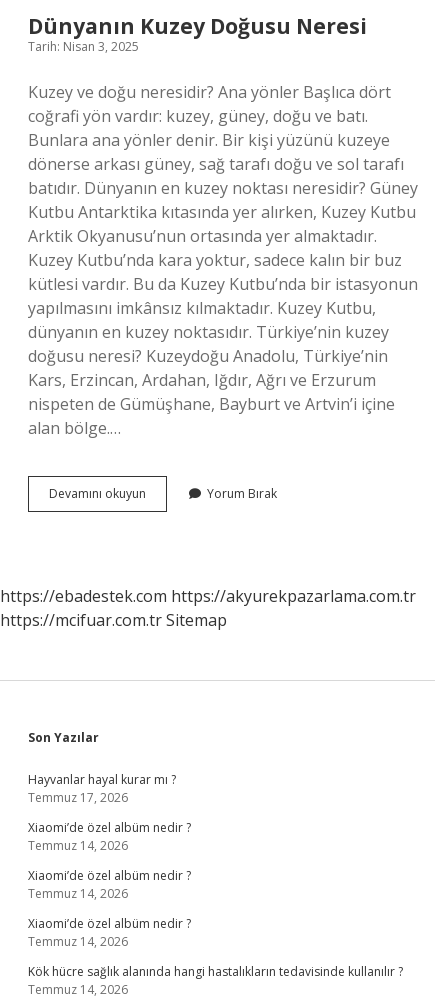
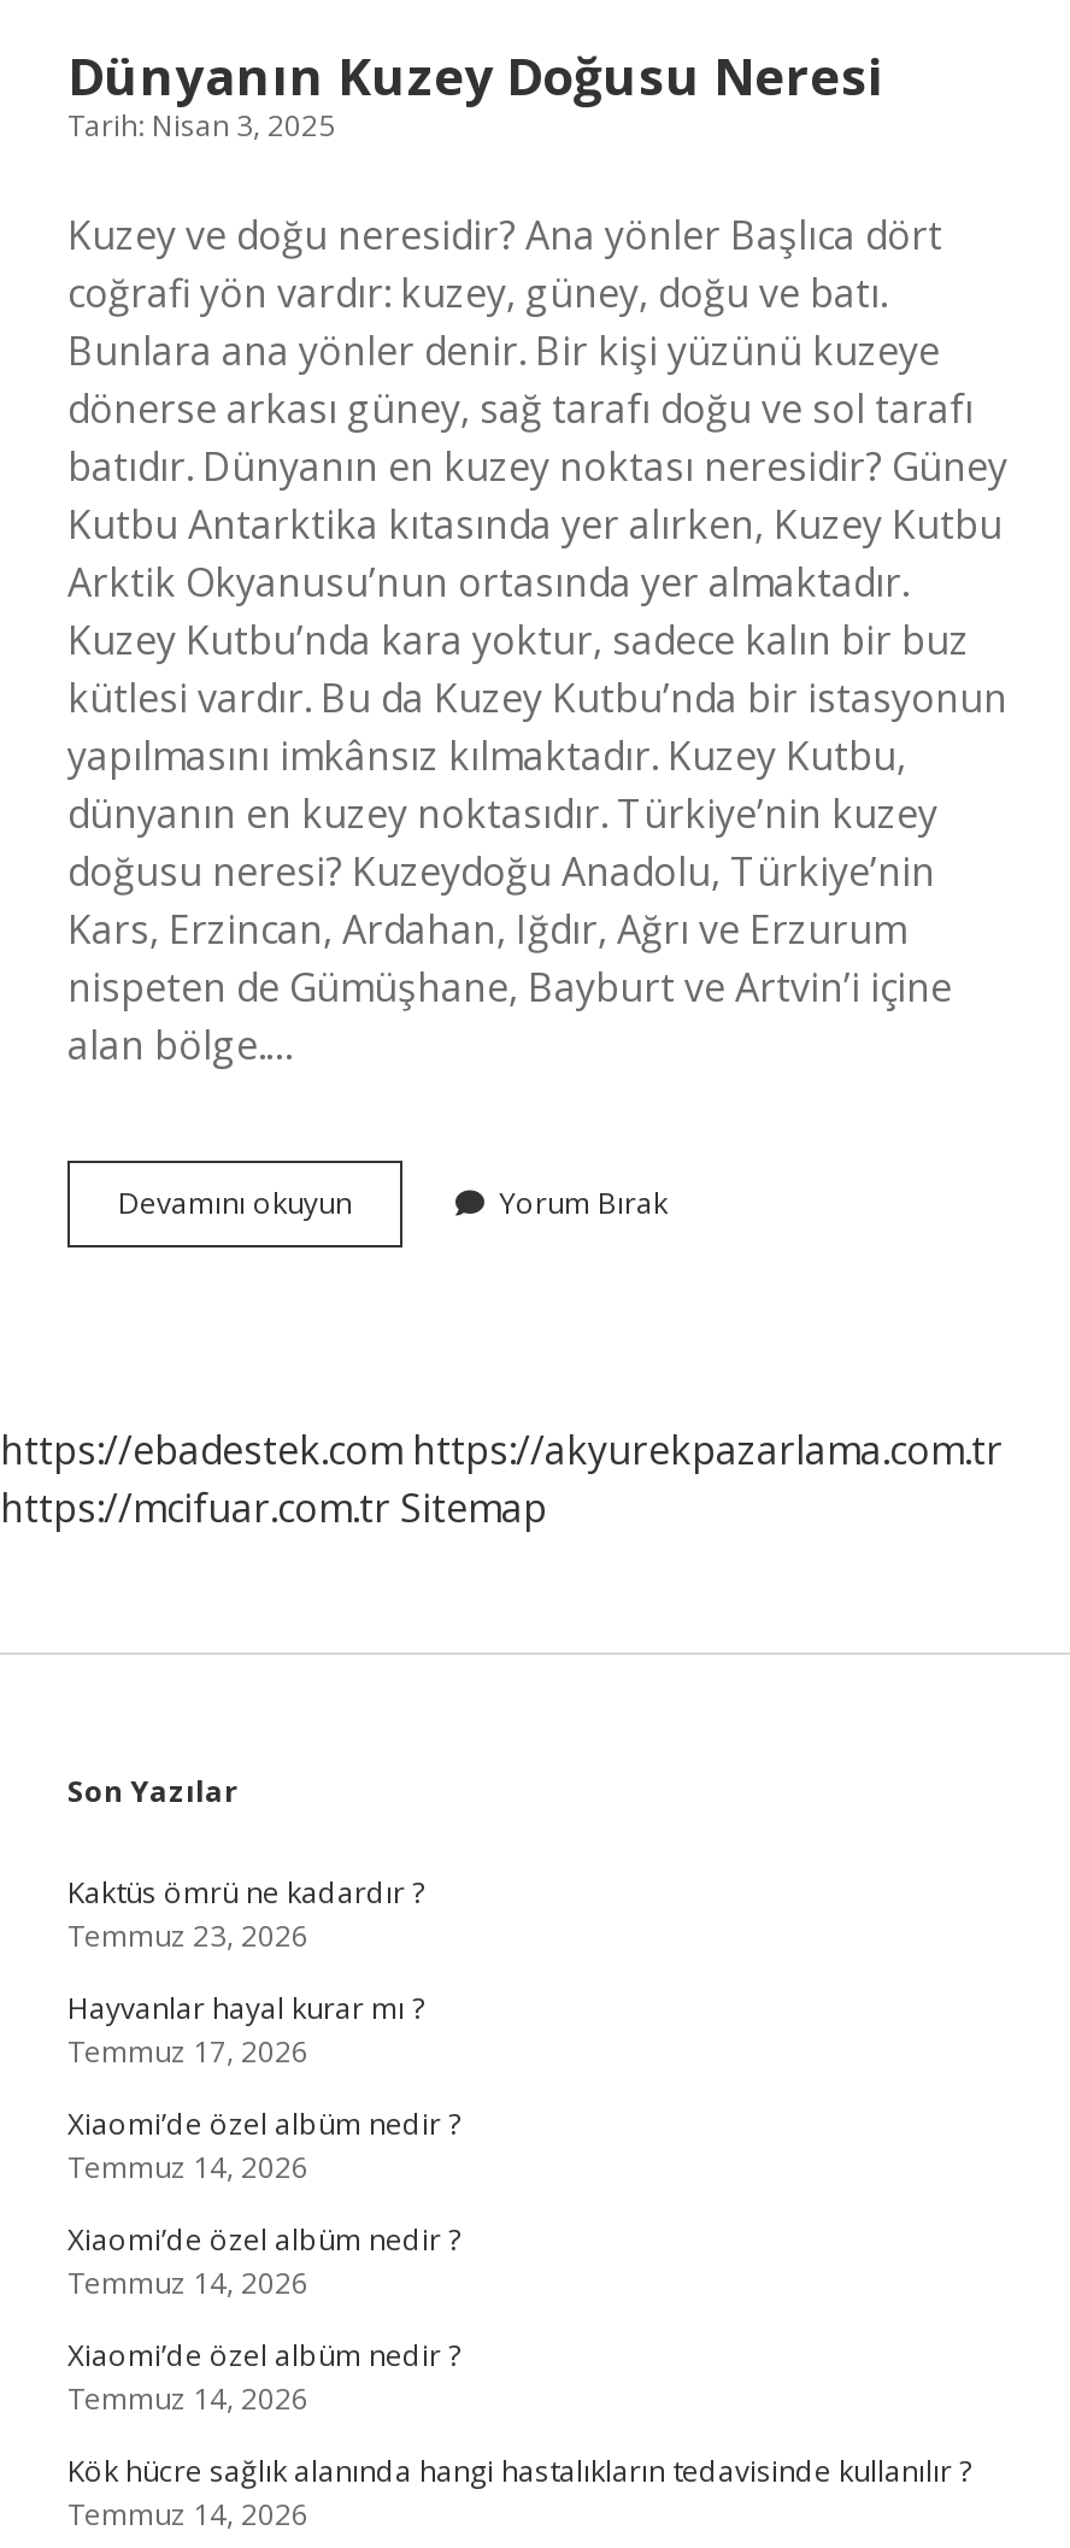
+ Kaktüs ömrü ne kadardır ?
+ Temmuz 23, 2026
